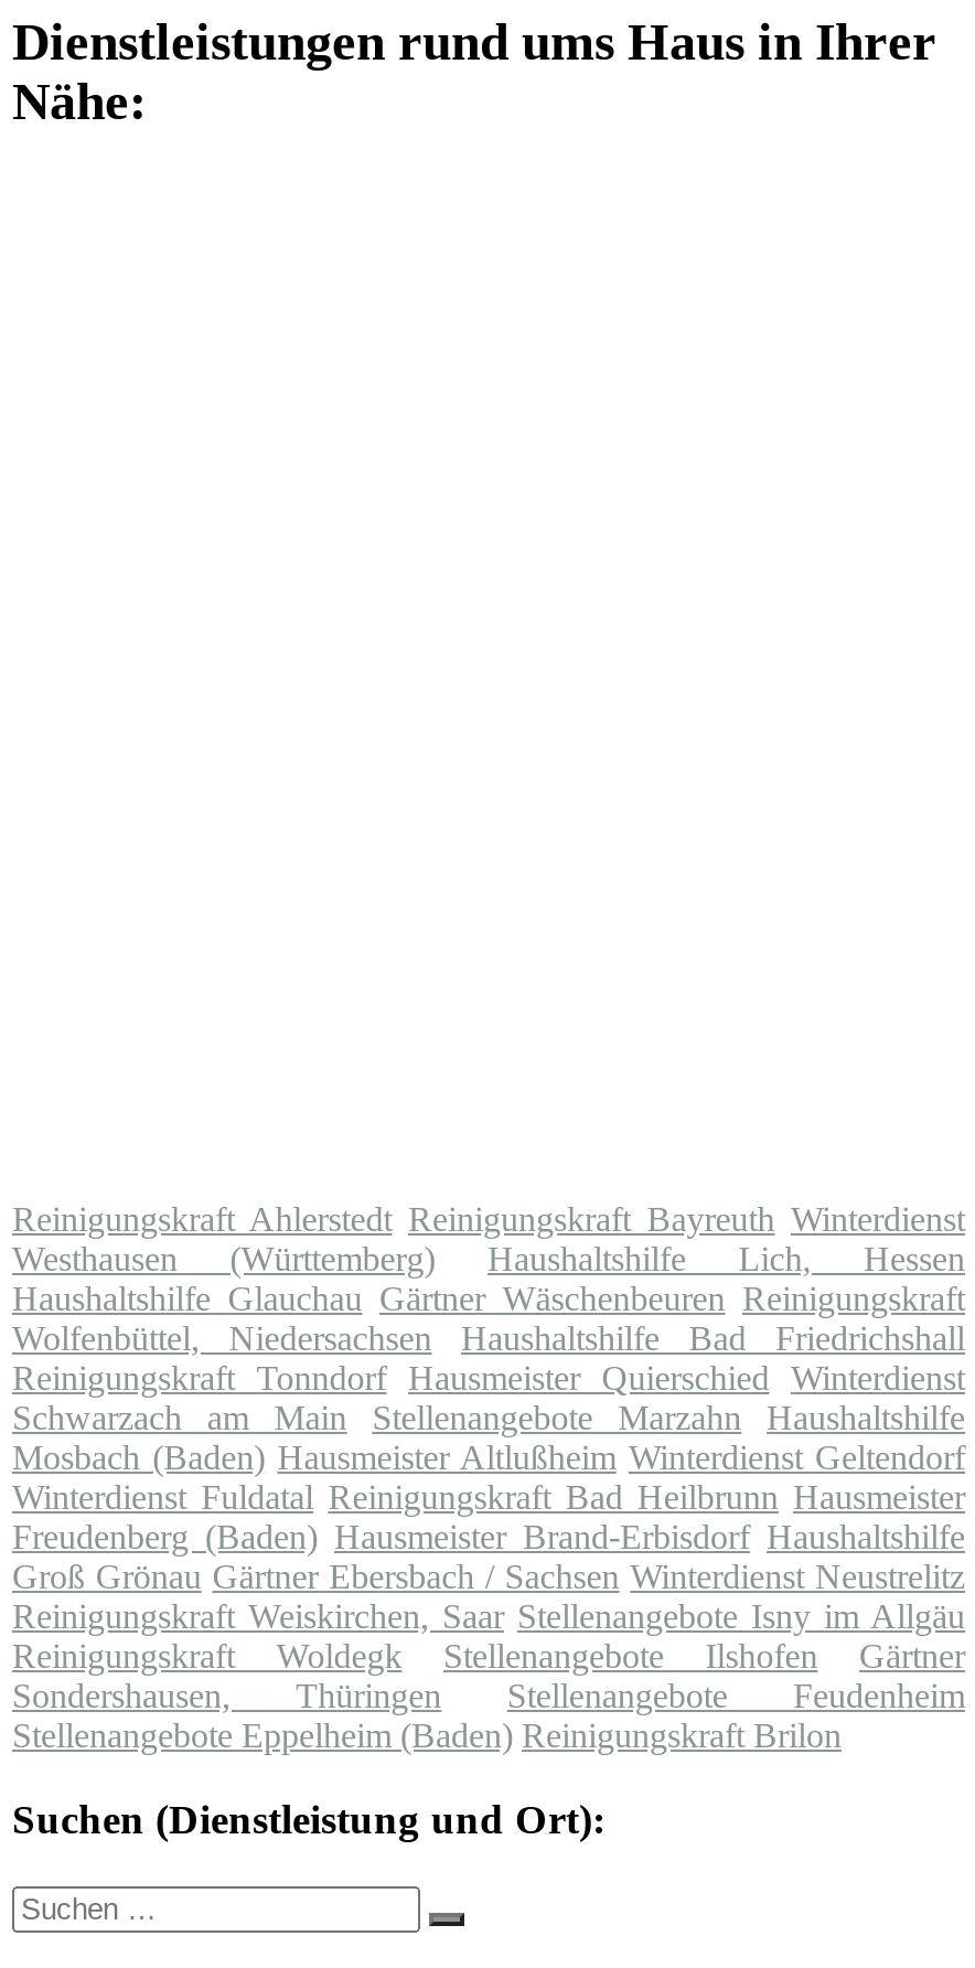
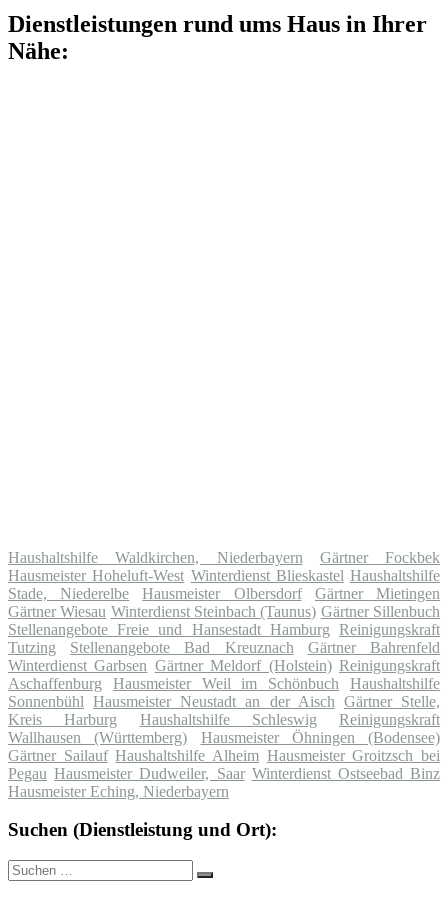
- Reinigungskraft Ahlerstedt Reinigungskraft Bayreuth Winterdienst
- Westhausen (Württemberg)
- Haushaltshilfe Lich, Hessen
- Haushaltshilfe Glauchau Gärtner Wäschenbeuren Reinigungskraft
- Wolfenbüttel, Niedersachsen
- Haushaltshilfe Bad Friedrichshall
- Reinigungskraft Tonndorf Hausmeister Quierschied Winterdienst
- Schwarzach am Main
- Stellenangebote Marzahn
+ Haushaltshilfe Waldkirchen, Niederbayern
+ Gärtner Fockbek
+ Hausmeister Hoheluft-West Winterdienst Blieskastel Haushaltshilfe
+ Stade, Niederelbe
+ Hausmeister Olbersdorf
+ Gärtner Mietingen
+ Gärtner Wiesau Winterdienst Steinbach (Taunus) Gärtner Sillenbuch
+ Stellenangebote Freie und Hansestadt Hamburg Reinigungskraft
+ Tutzing
+ Stellenangebote Bad Kreuznach
+ Gärtner Bahrenfeld
+ Winterdienst Garbsen Gärtner Meldorf (Holstein) Reinigungskraft
+ Aschaffenburg
+ Hausmeister Weil im Schönbuch

moved down: Haushaltshilfe

- Mosbach (Baden) Hausmeister Altlußheim Winterdienst Geltendorf
- Winterdienst Fuldatal Reinigungskraft Bad Heilbrunn Hausmeister
- Freudenberg (Baden) Hausmeister Brand-Erbisdorf Haushaltshilfe
- Groß Grönau Gärtner Ebersbach / Sachsen Winterdienst Neustrelitz
- Reinigungskraft Weiskirchen, Saar Stellenangebote Isny im Allgäu
- Reinigungskraft Woldegk
- Stellenangebote Ilshofen
- Gärtner
- Sondershausen, Thüringen
- Stellenangebote Feudenheim
- Stellenangebote Eppelheim (Baden) Reinigungskraft Brilon
+ Sonnenbühl Hausmeister Neustadt an der Aisch Gärtner Stelle,
+ Kreis Harburg
+ Haushaltshilfe Schleswig
+ Reinigungskraft
+ Wallhausen (Württemberg)
+ Hausmeister Öhningen (Bodensee)
+ Gärtner Sailauf Haushaltshilfe Alheim Hausmeister Groitzsch bei
+ Pegau Hausmeister Dudweiler, Saar Winterdienst Ostseebad Binz
+ Hausmeister Eching, Niederbayern
